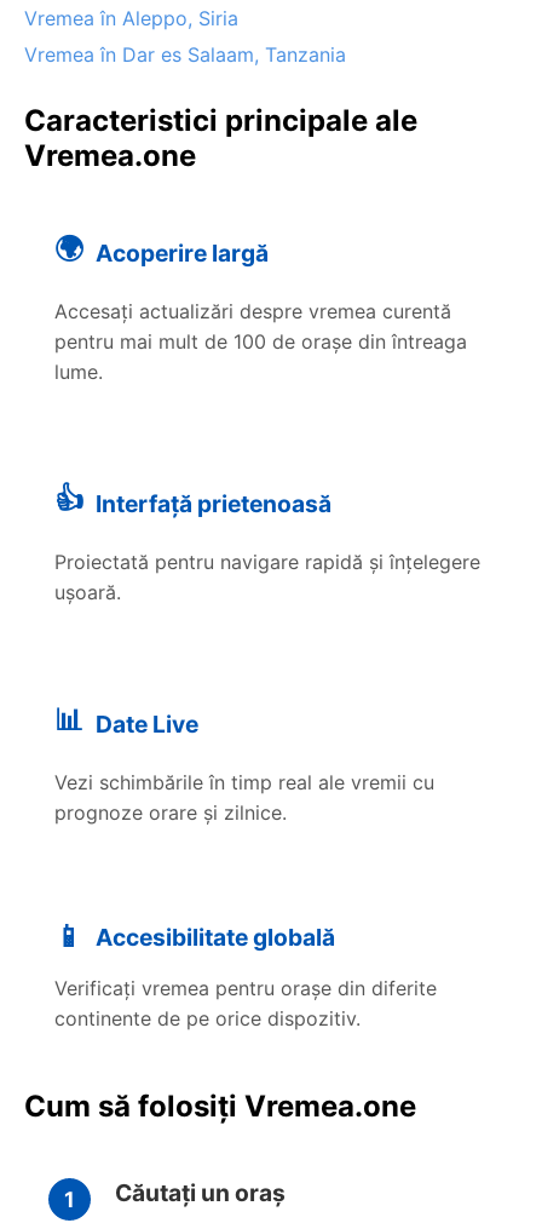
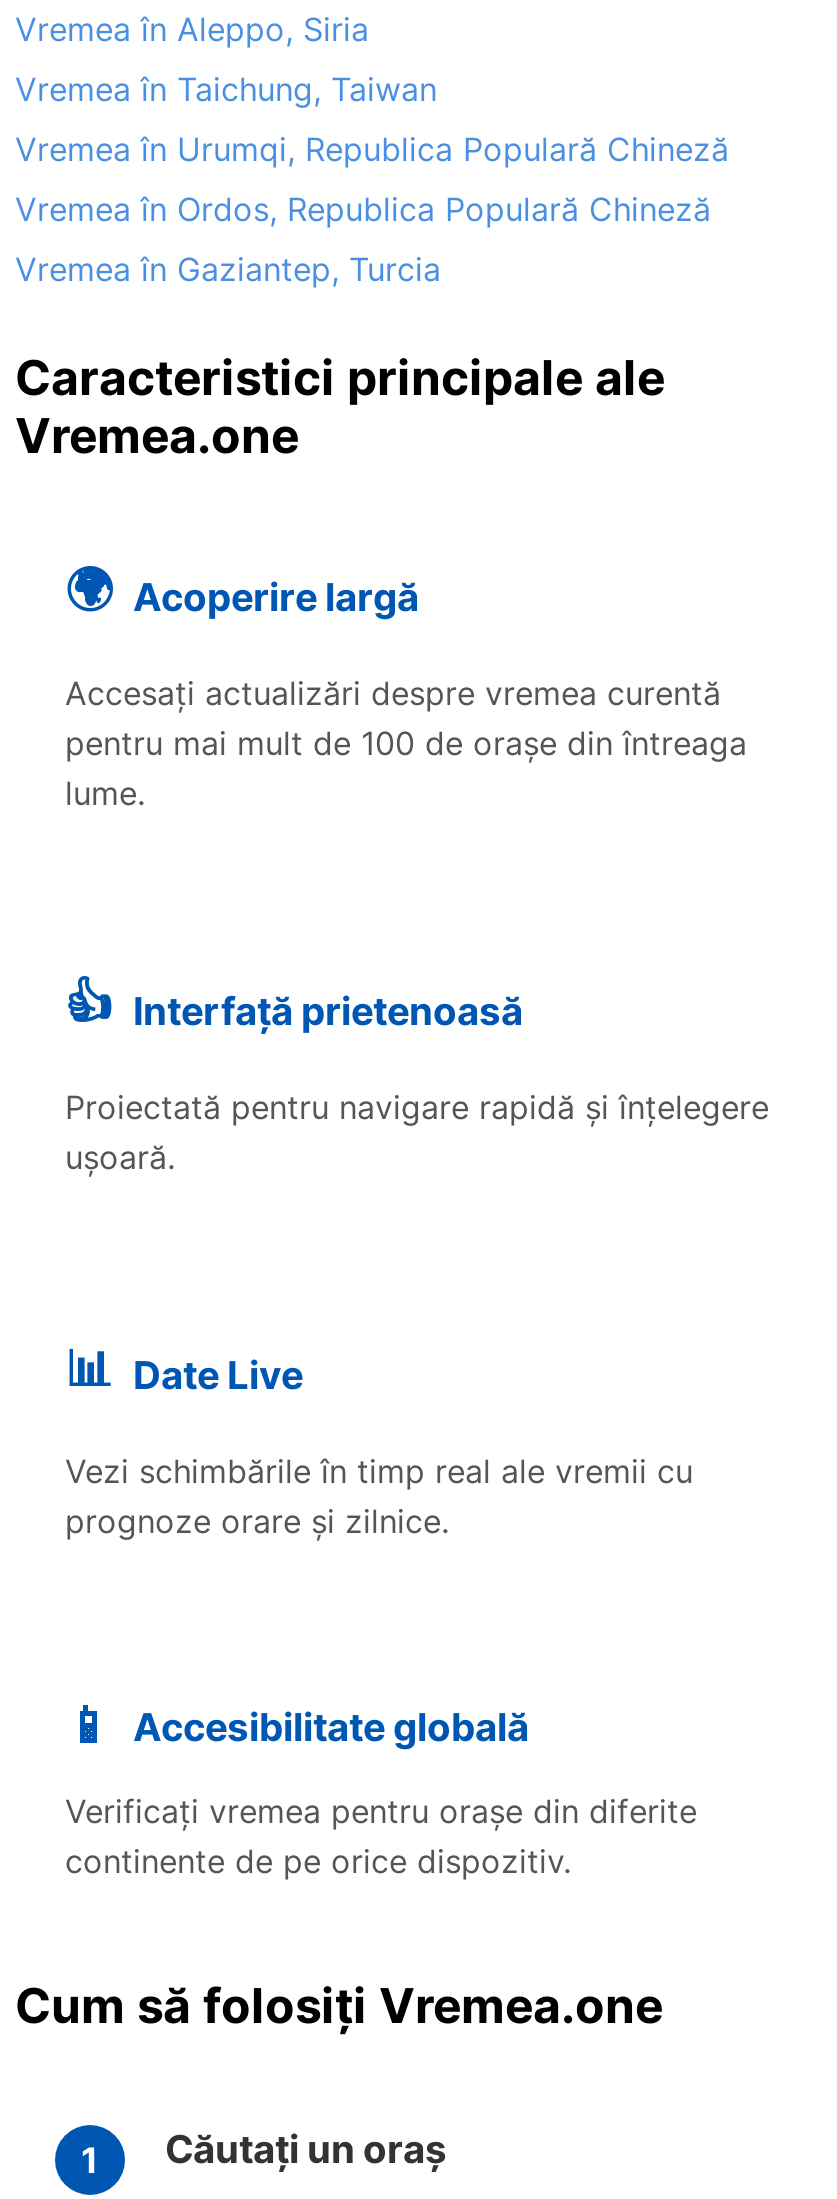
- Vremea în Dar es Salaam, Tanzania
+ Vremea în Taichung, Taiwan
+ Vremea în Urumqi, Republica Populară Chineză
+ Vremea în Ordos, Republica Populară Chineză
+ Vremea în Gaziantep, Turcia
